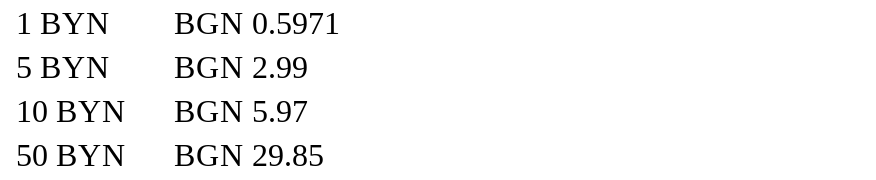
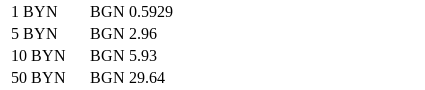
- 1 BYN BGN 0.5971
+ 1 BYN BGN 0.5929

- 5 BYN BGN 2.99
+ 5 BYN BGN 2.96

- 10 BYN BGN 5.97
+ 10 BYN BGN 5.93

- 50 BYN BGN 29.85
+ 50 BYN BGN 29.64
